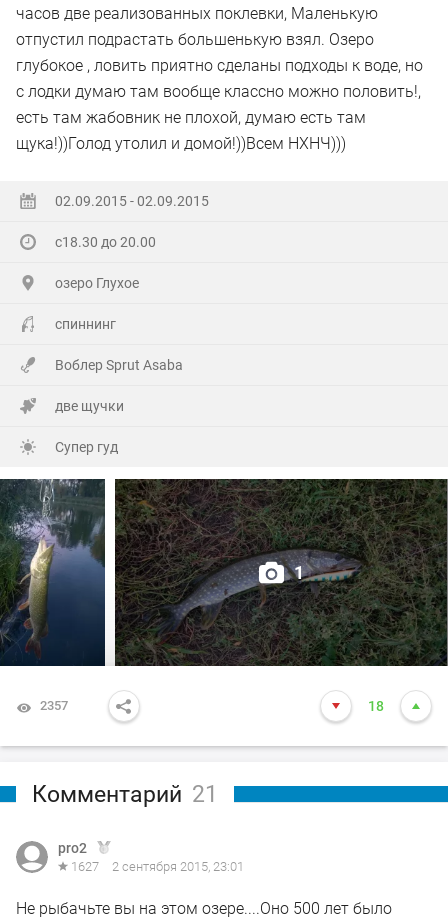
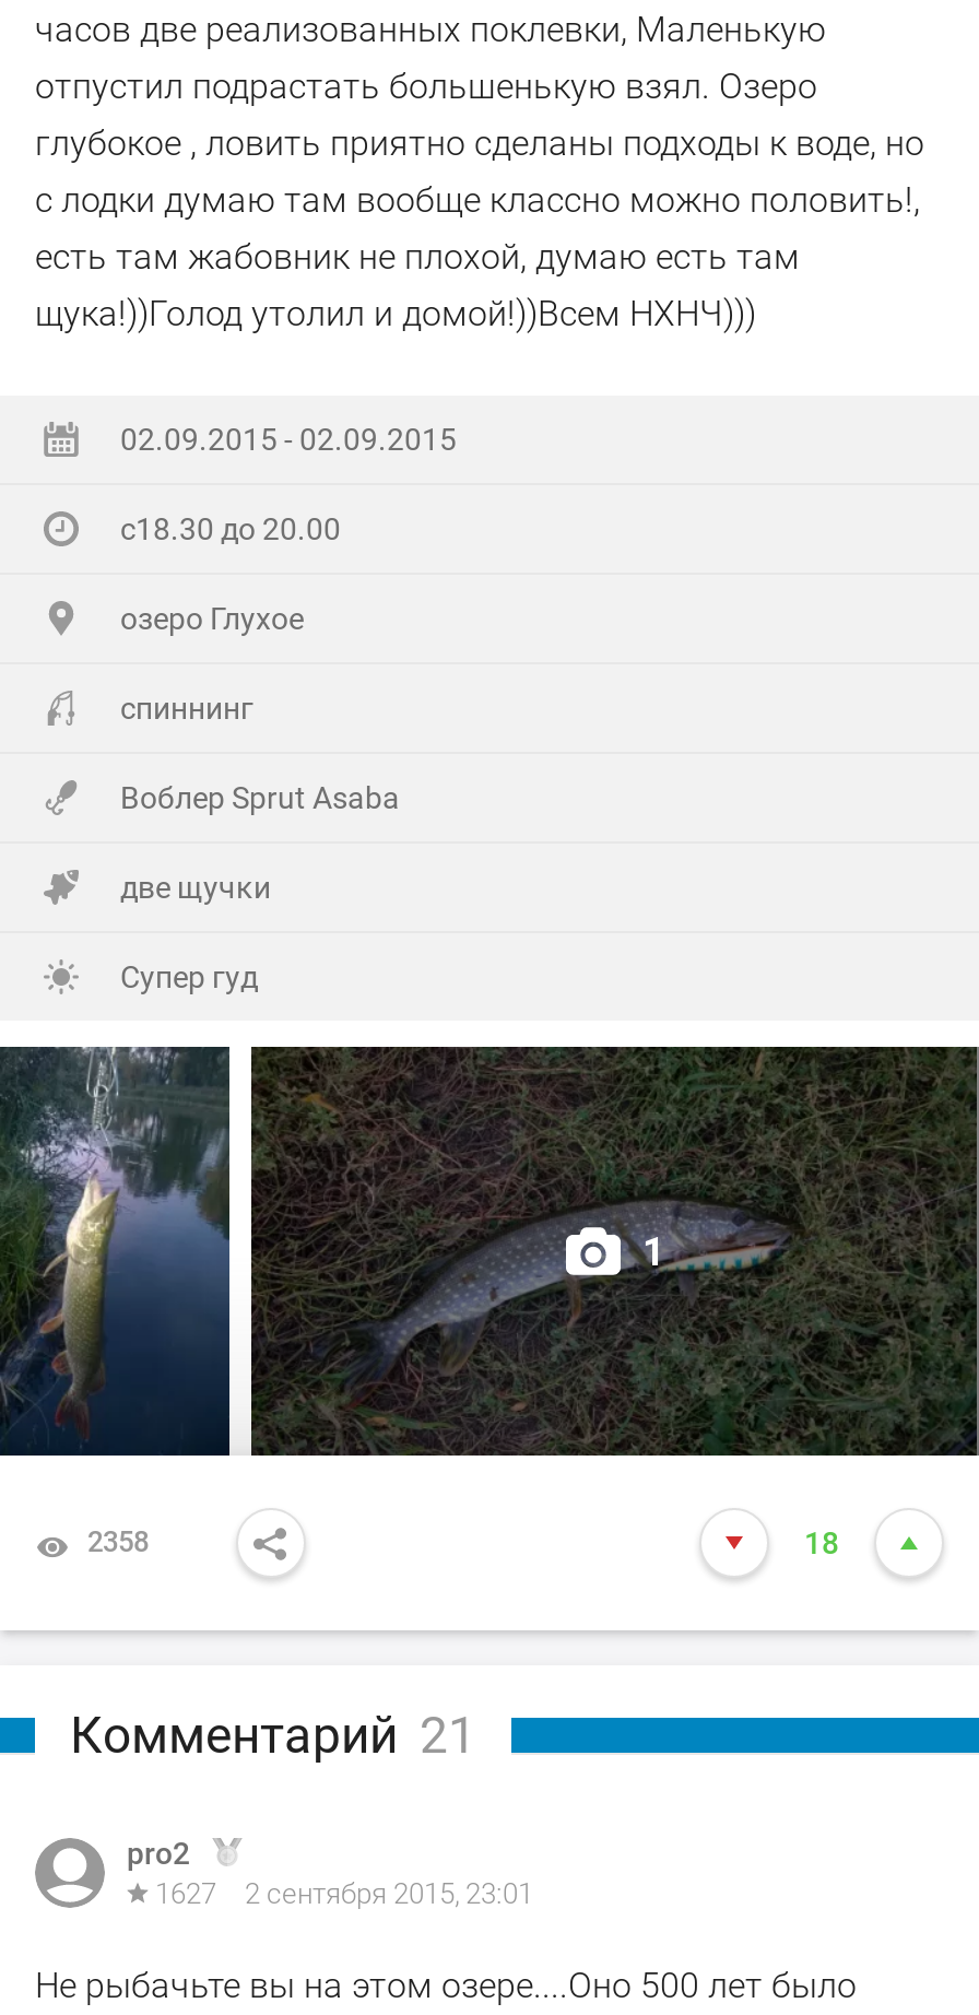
- 2357
+ 2358
